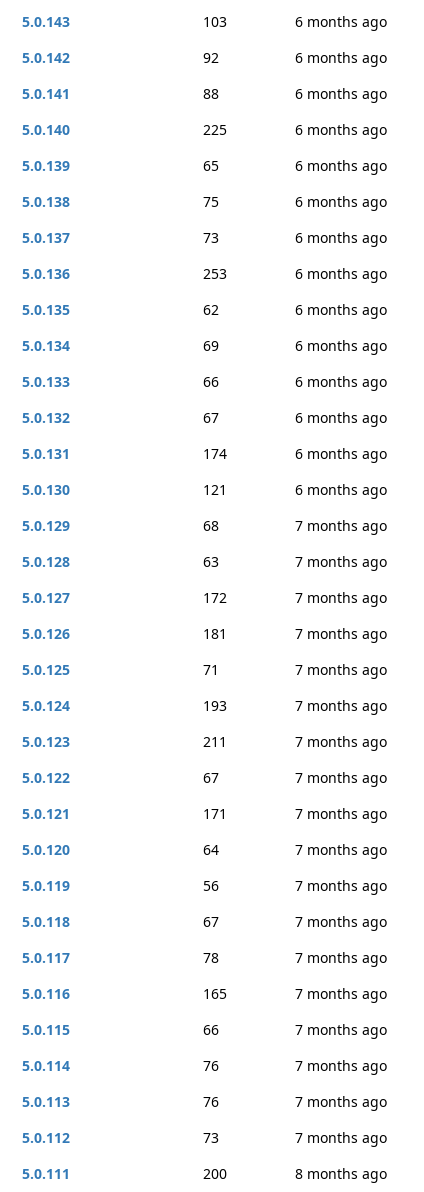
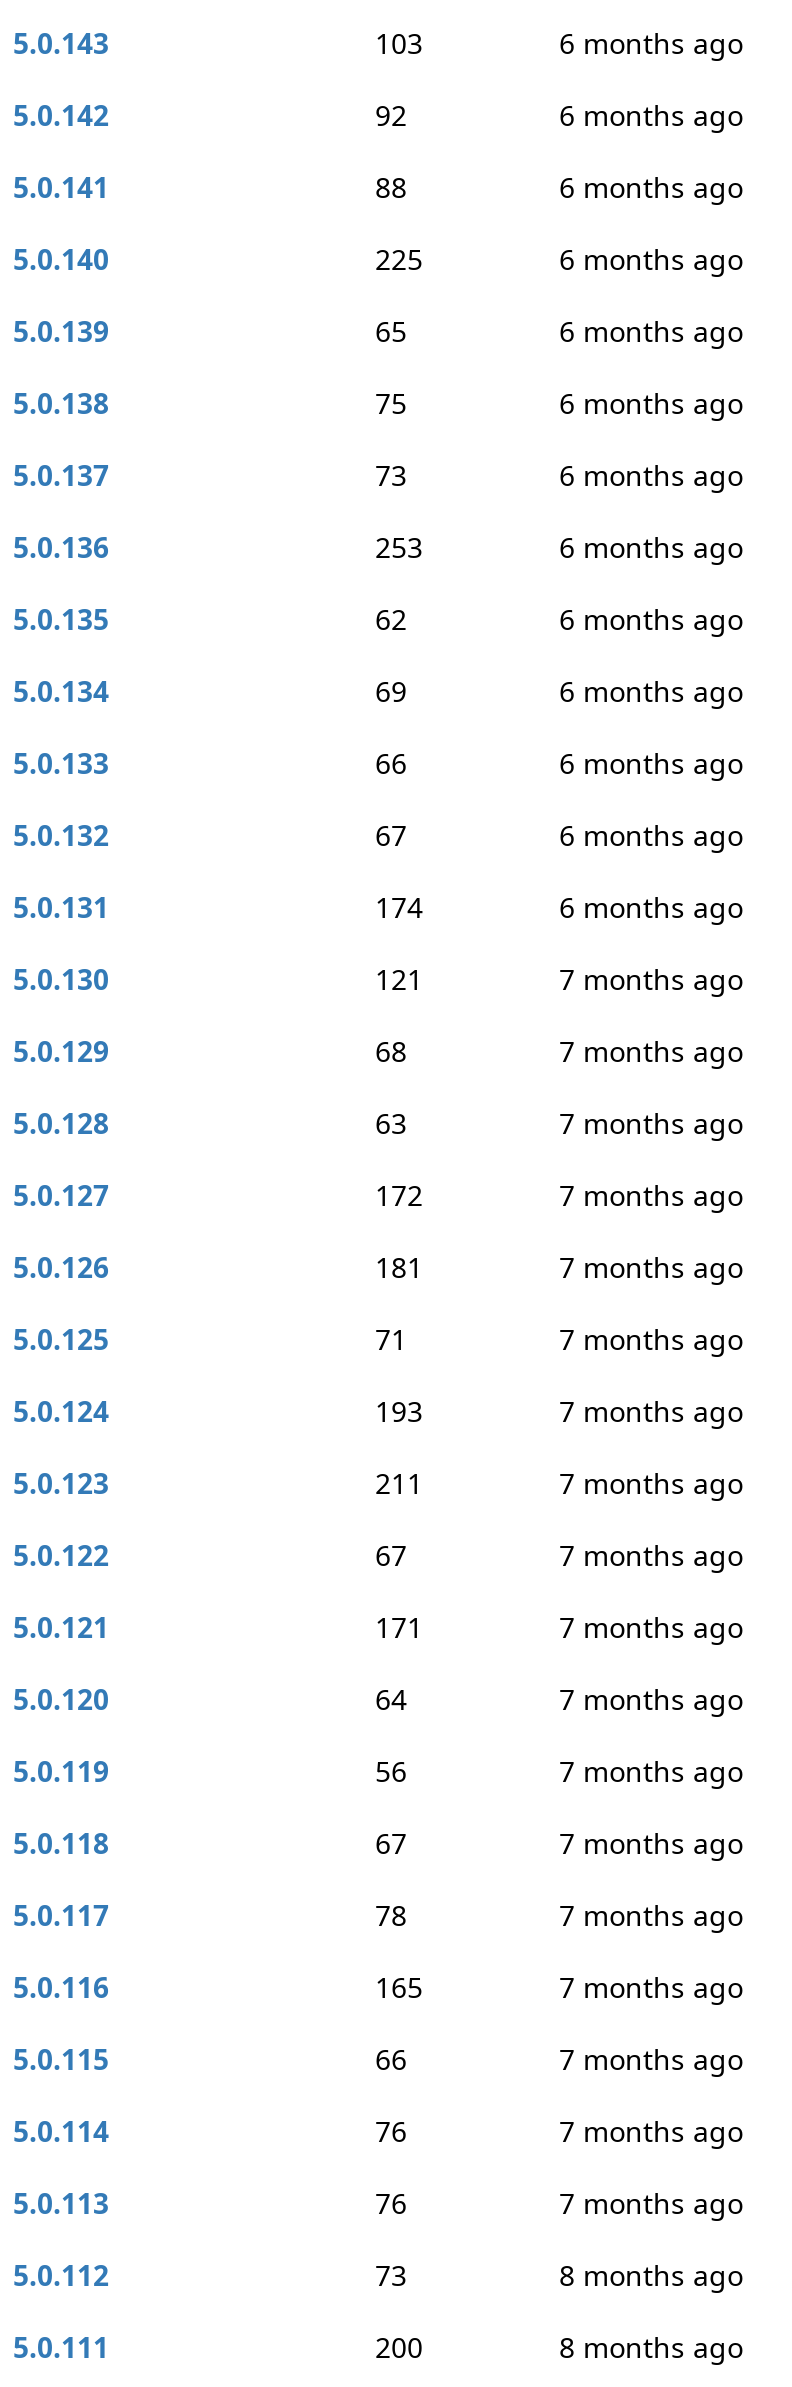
- 6 months ago
+ 7 months ago

- 7 months ago
+ 8 months ago
